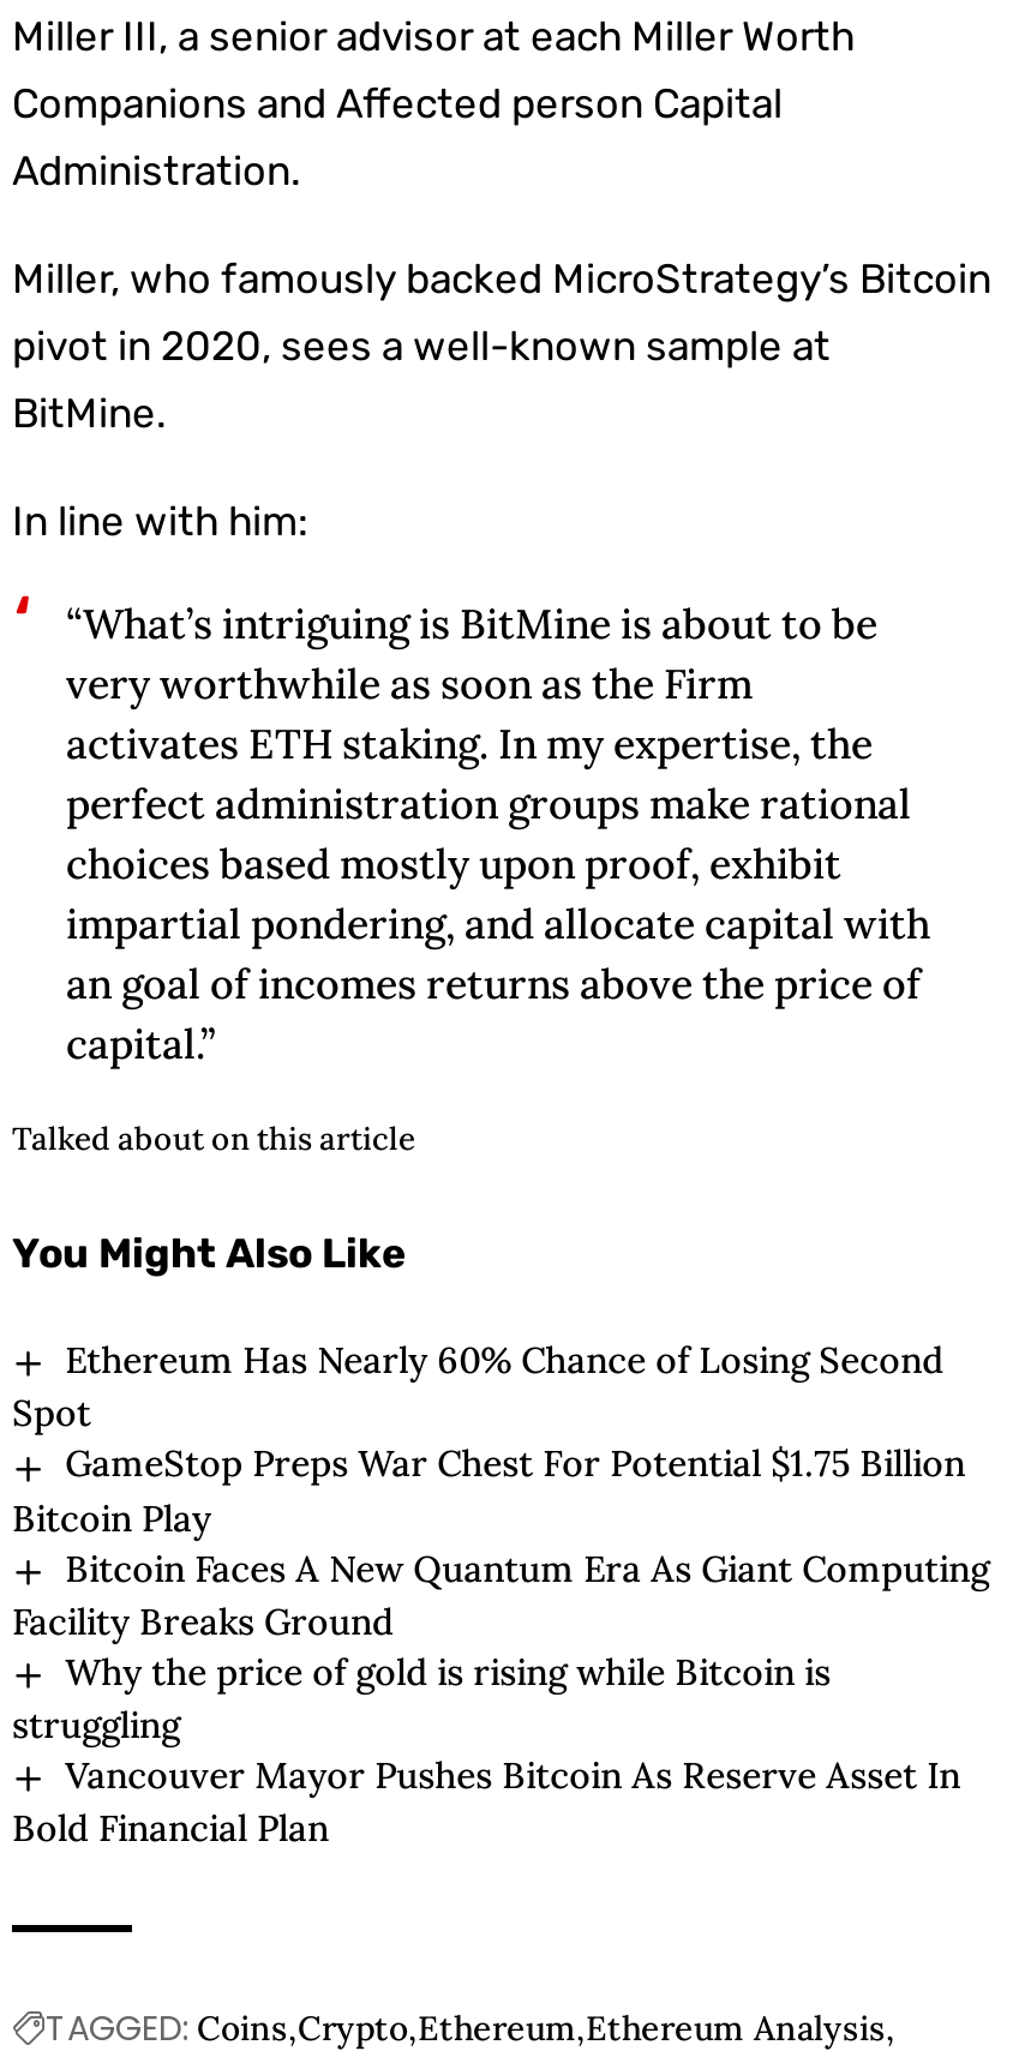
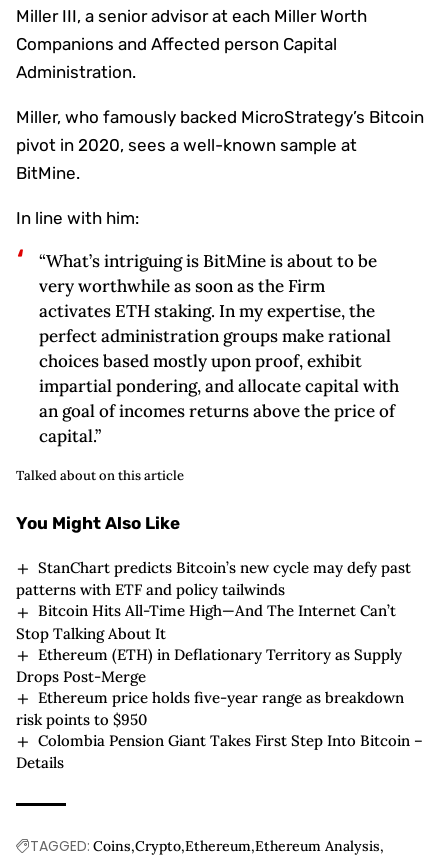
- Ethereum Has Nearly 60% Chance of Losing Second
- Spot
- GameStop Preps War Chest For Potential $1.75 Billion
- Bitcoin Play
- Bitcoin Faces A New Quantum Era As Giant Computing
- Facility Breaks Ground
- Why the price of gold is rising while Bitcoin is
- struggling
- Vancouver Mayor Pushes Bitcoin As Reserve Asset In
- Bold Financial Plan
+ StanChart predicts Bitcoin’s new cycle may defy past
+ patterns with ETF and policy tailwinds
+ Bitcoin Hits All-Time High—And The Internet Can’t
+ Stop Talking About It
+ Ethereum (ETH) in Deflationary Territory as Supply
+ Drops Post-Merge
+ Ethereum price holds five-year range as breakdown
+ risk points to $950
+ Colombia Pension Giant Takes First Step Into Bitcoin –
+ Details
